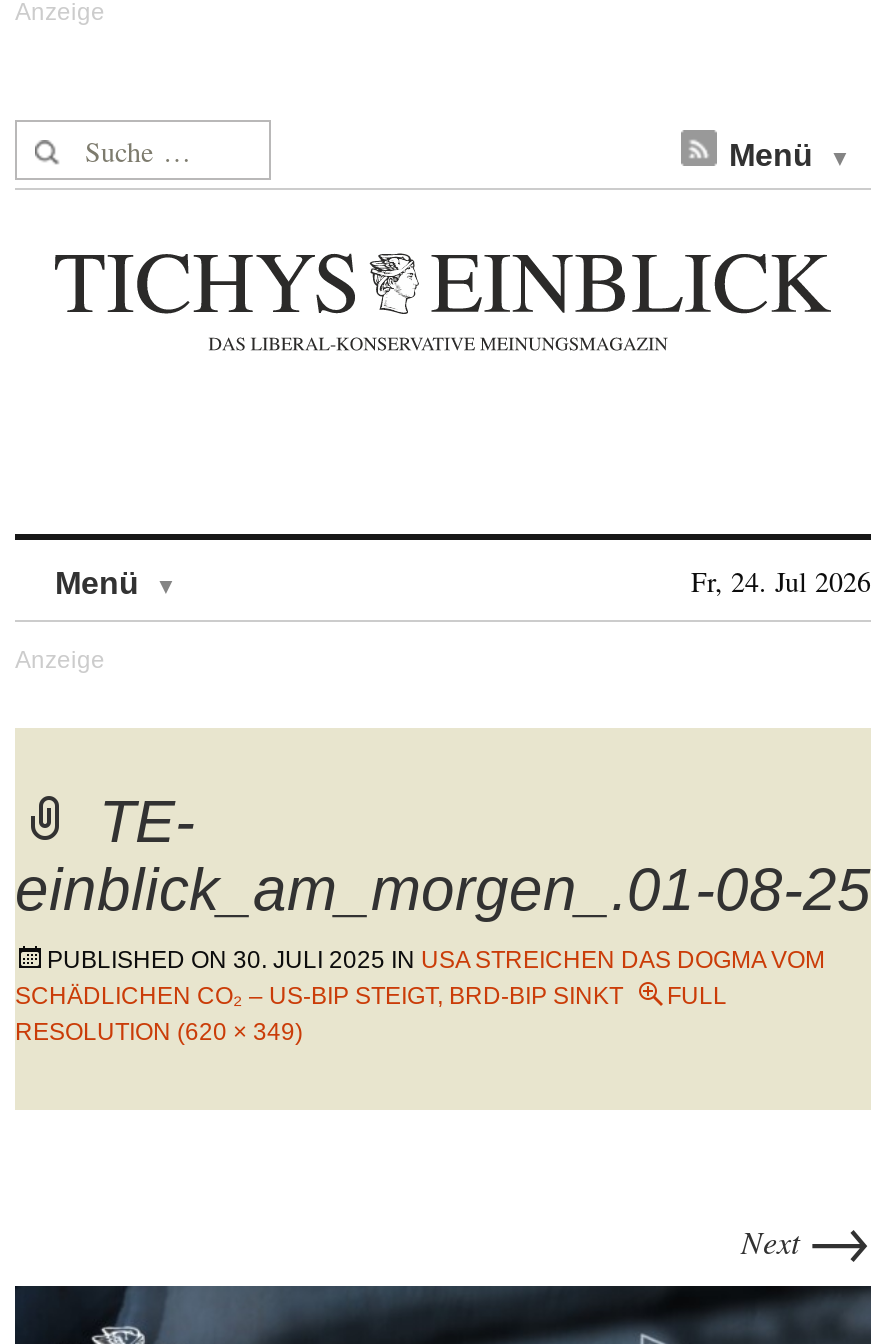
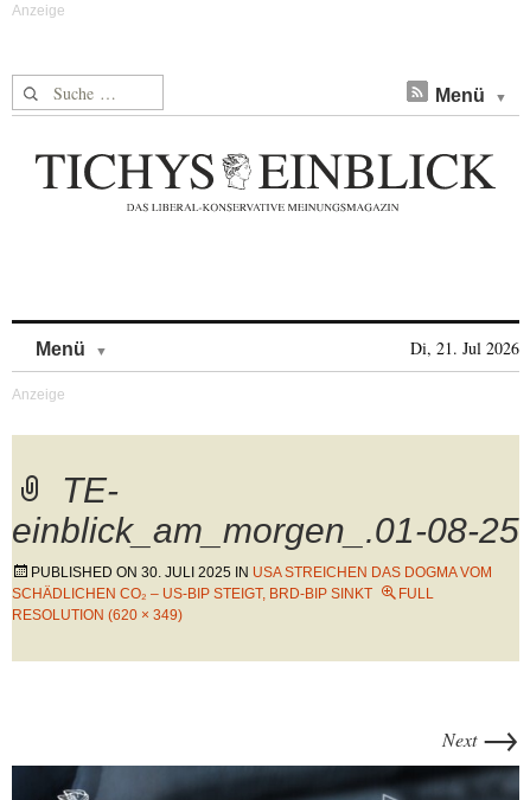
- Fr, 24. Jul 2026
+ Di, 21. Jul 2026
